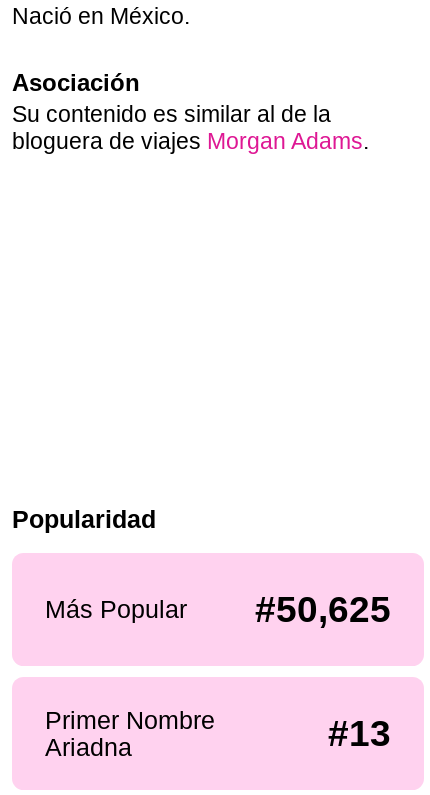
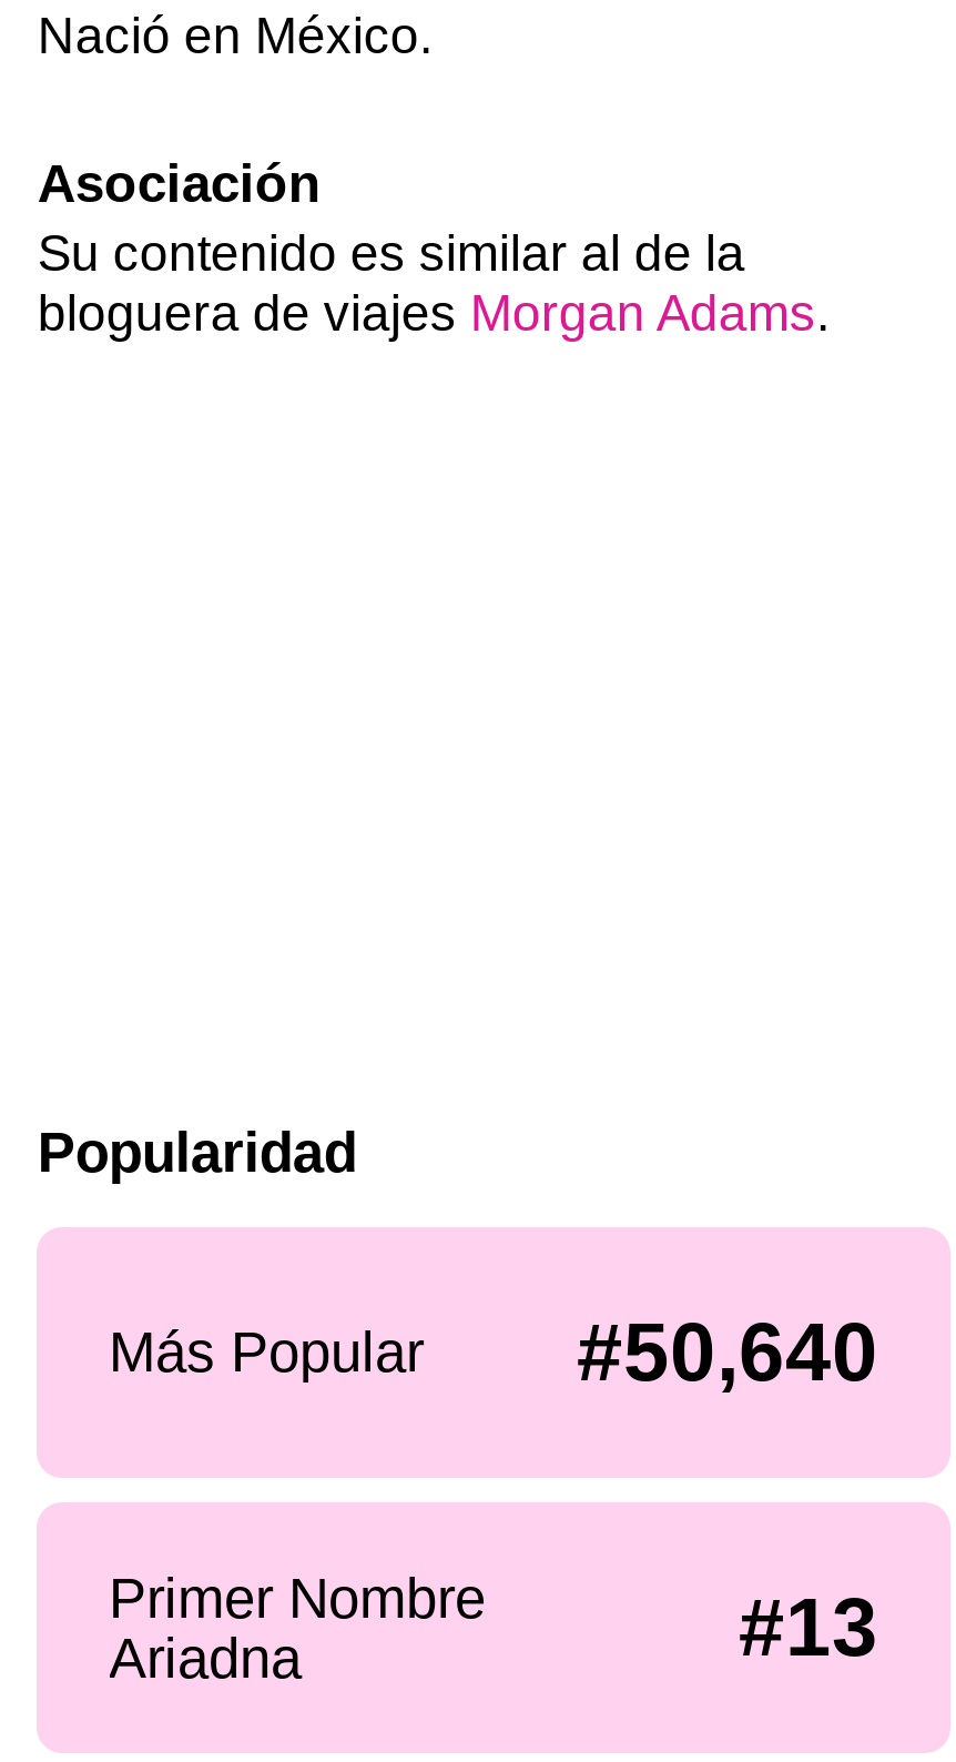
- #50,625
+ #50,640
